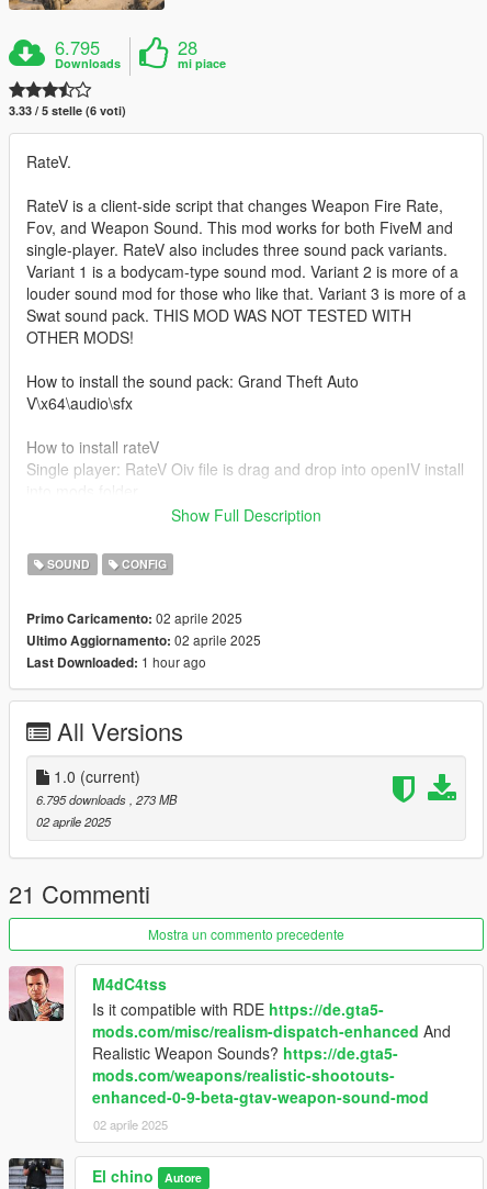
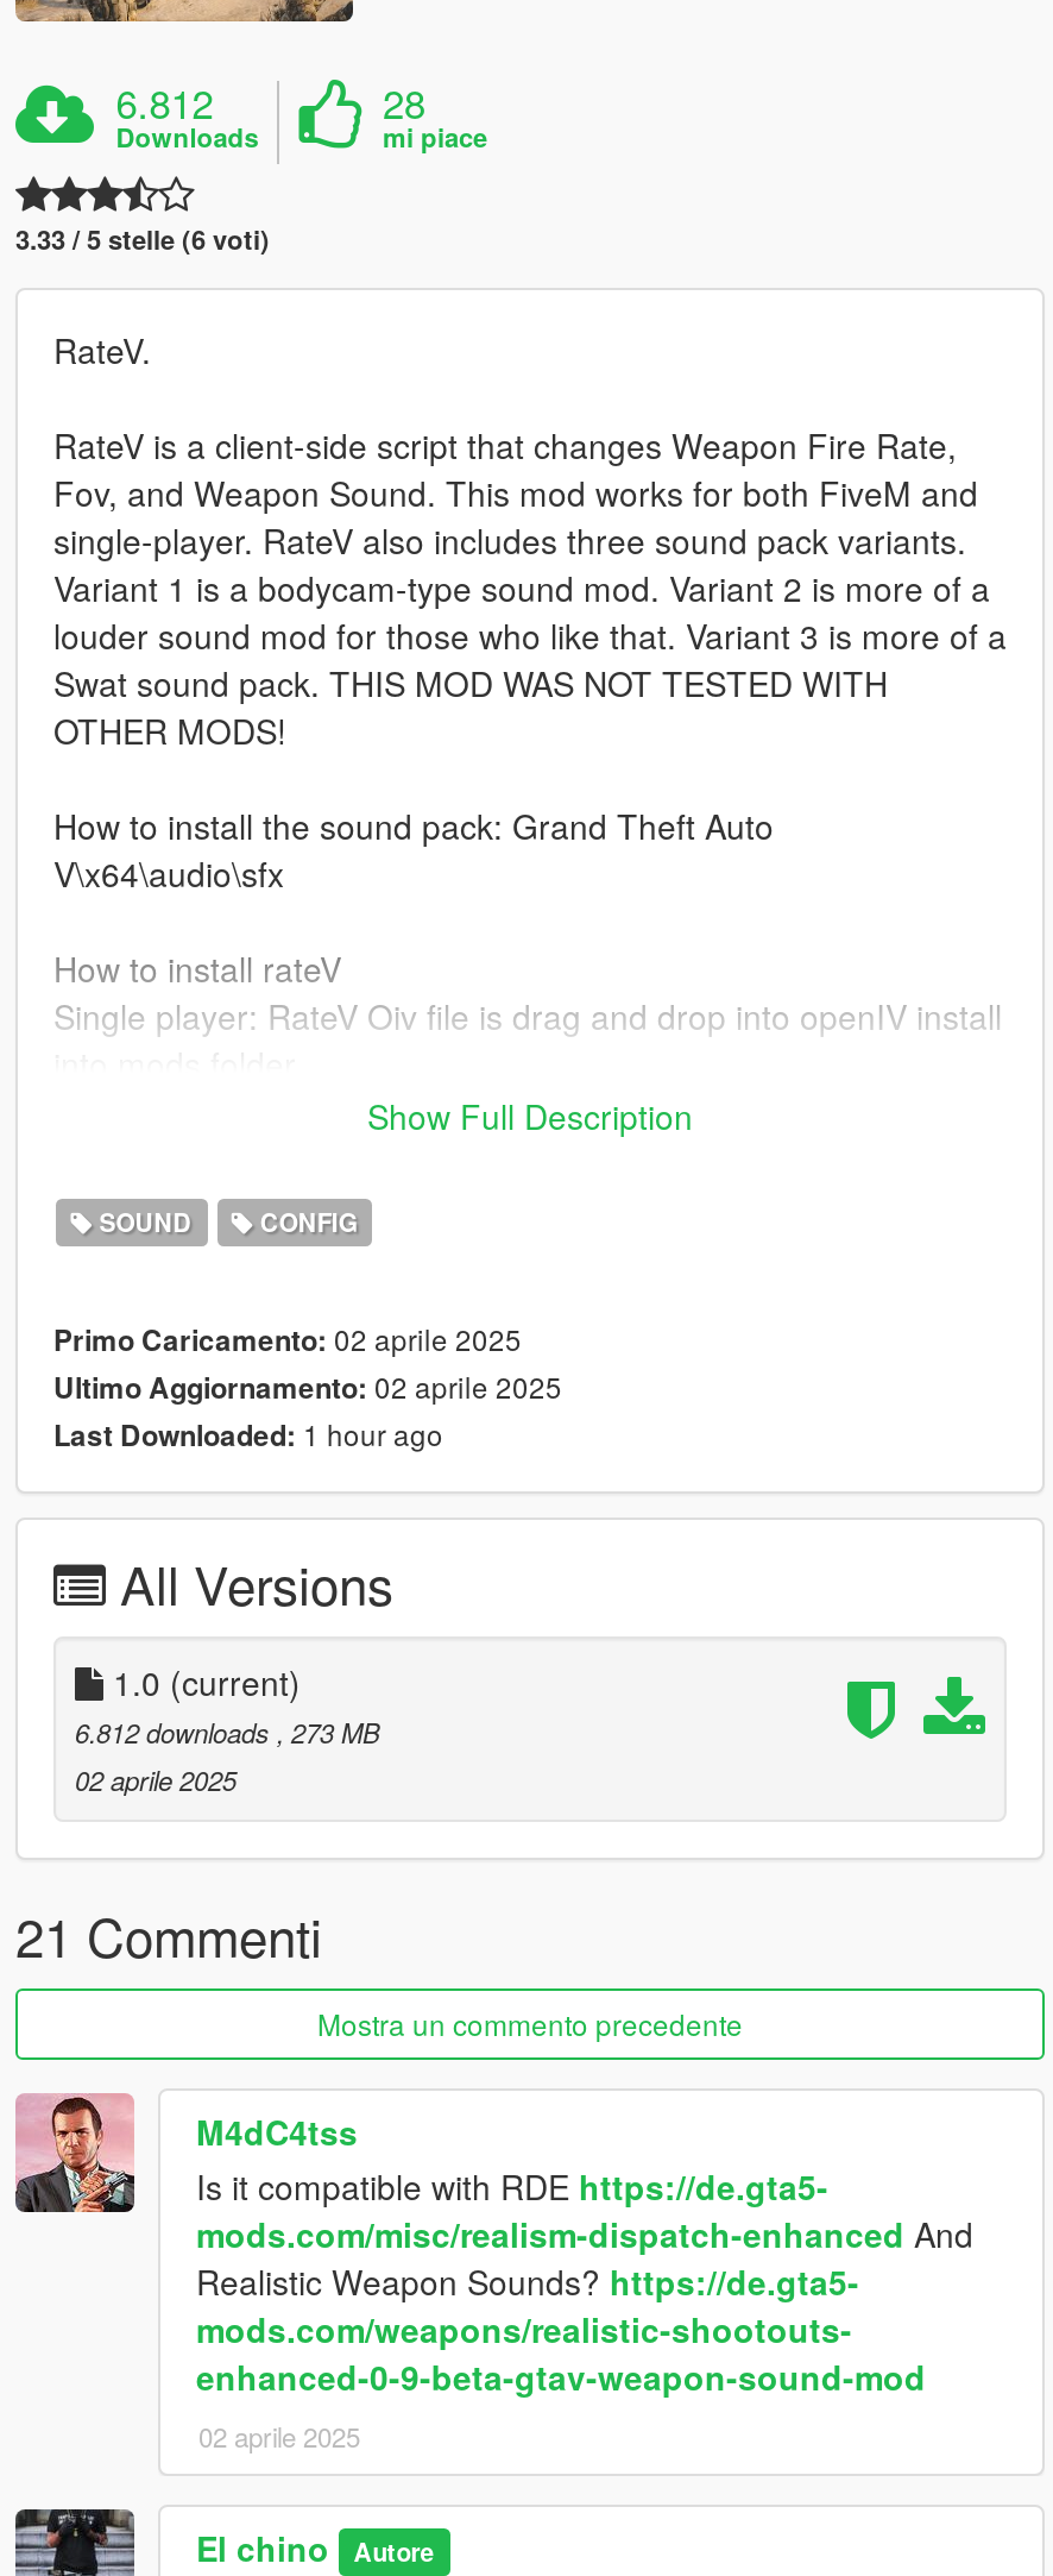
- 6.795
+ 6.812

- 6.795 downloads, 273 MB
+ 6.812 downloads, 273 MB
